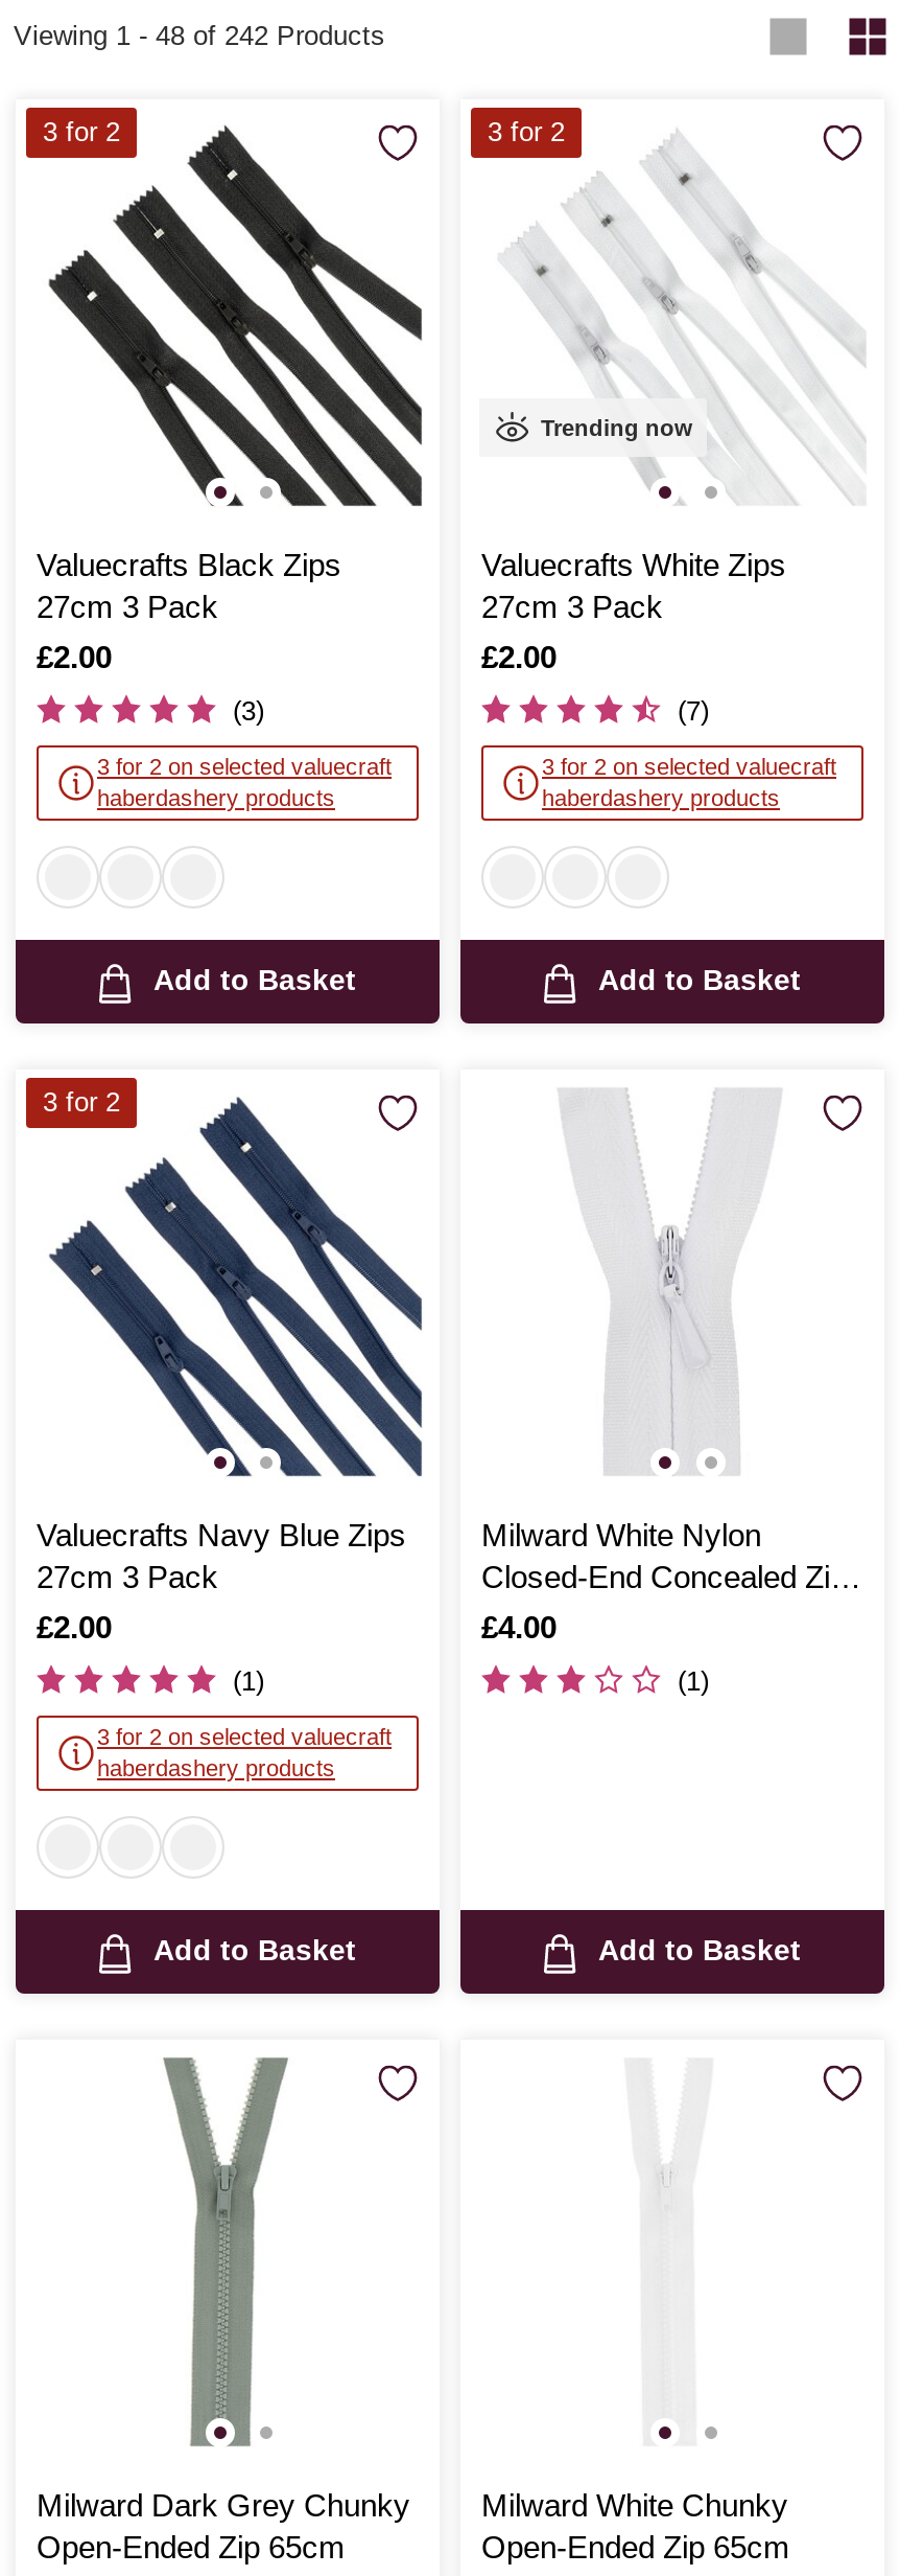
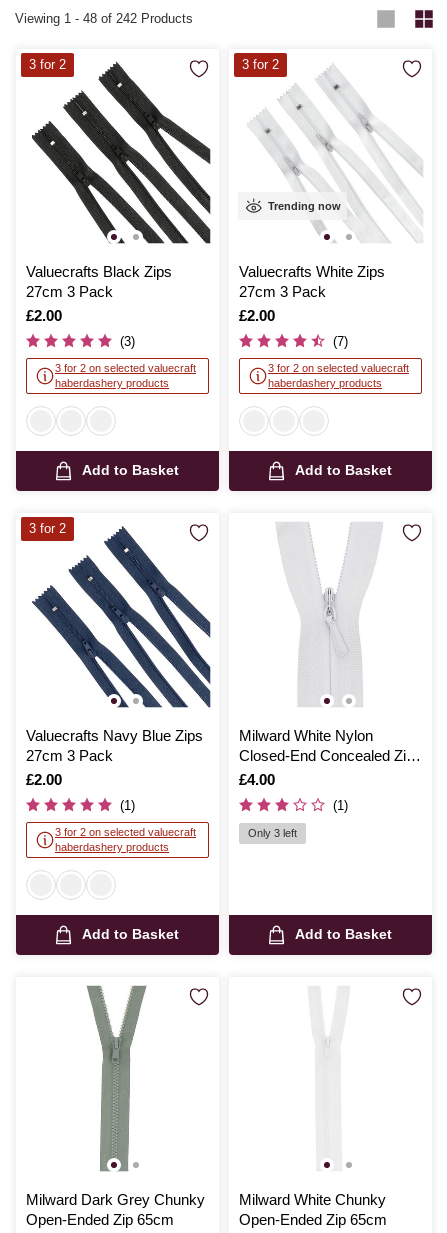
+ Only 3 left
